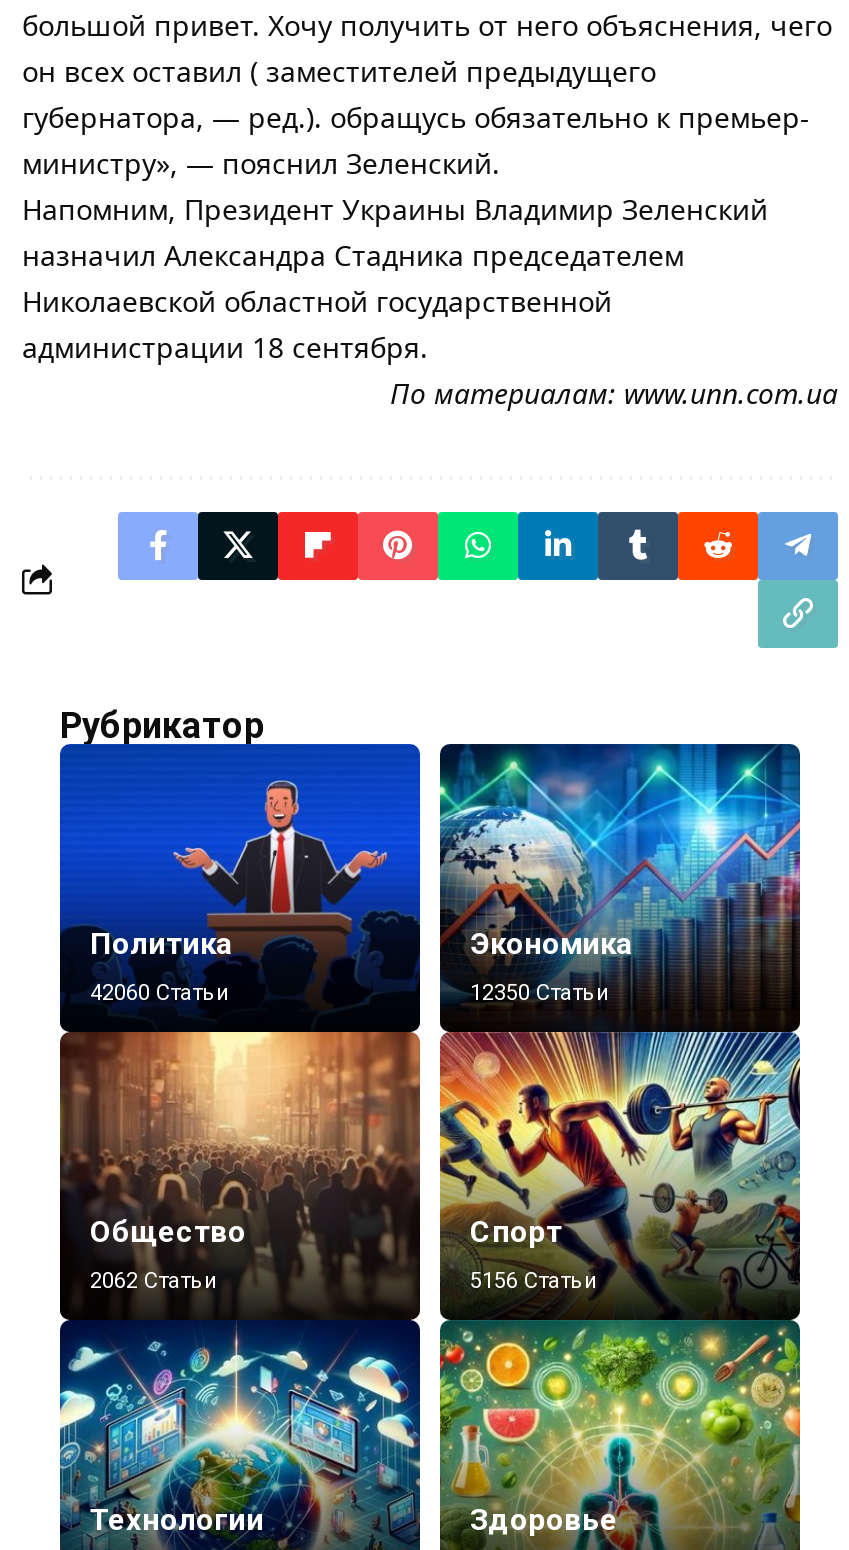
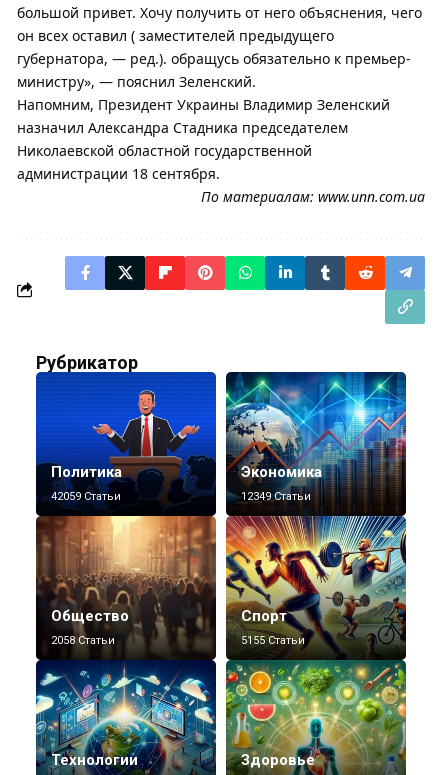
- 42060 Статьи
+ 42059 Статьи

- 12350 Статьи
+ 12349 Статьи

- 2062 Статьи
+ 2058 Статьи

- 5156 Статьи
+ 5155 Статьи
